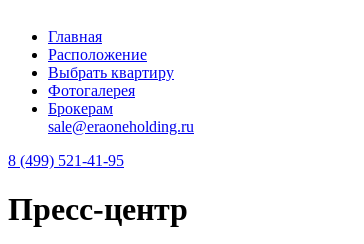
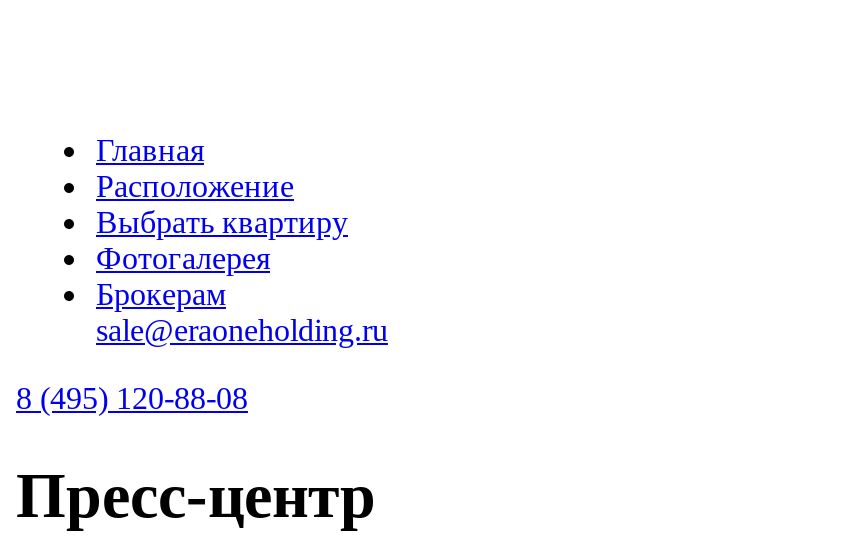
- 8 (499) 521-41-95
+ 8 (495) 120-88-08
